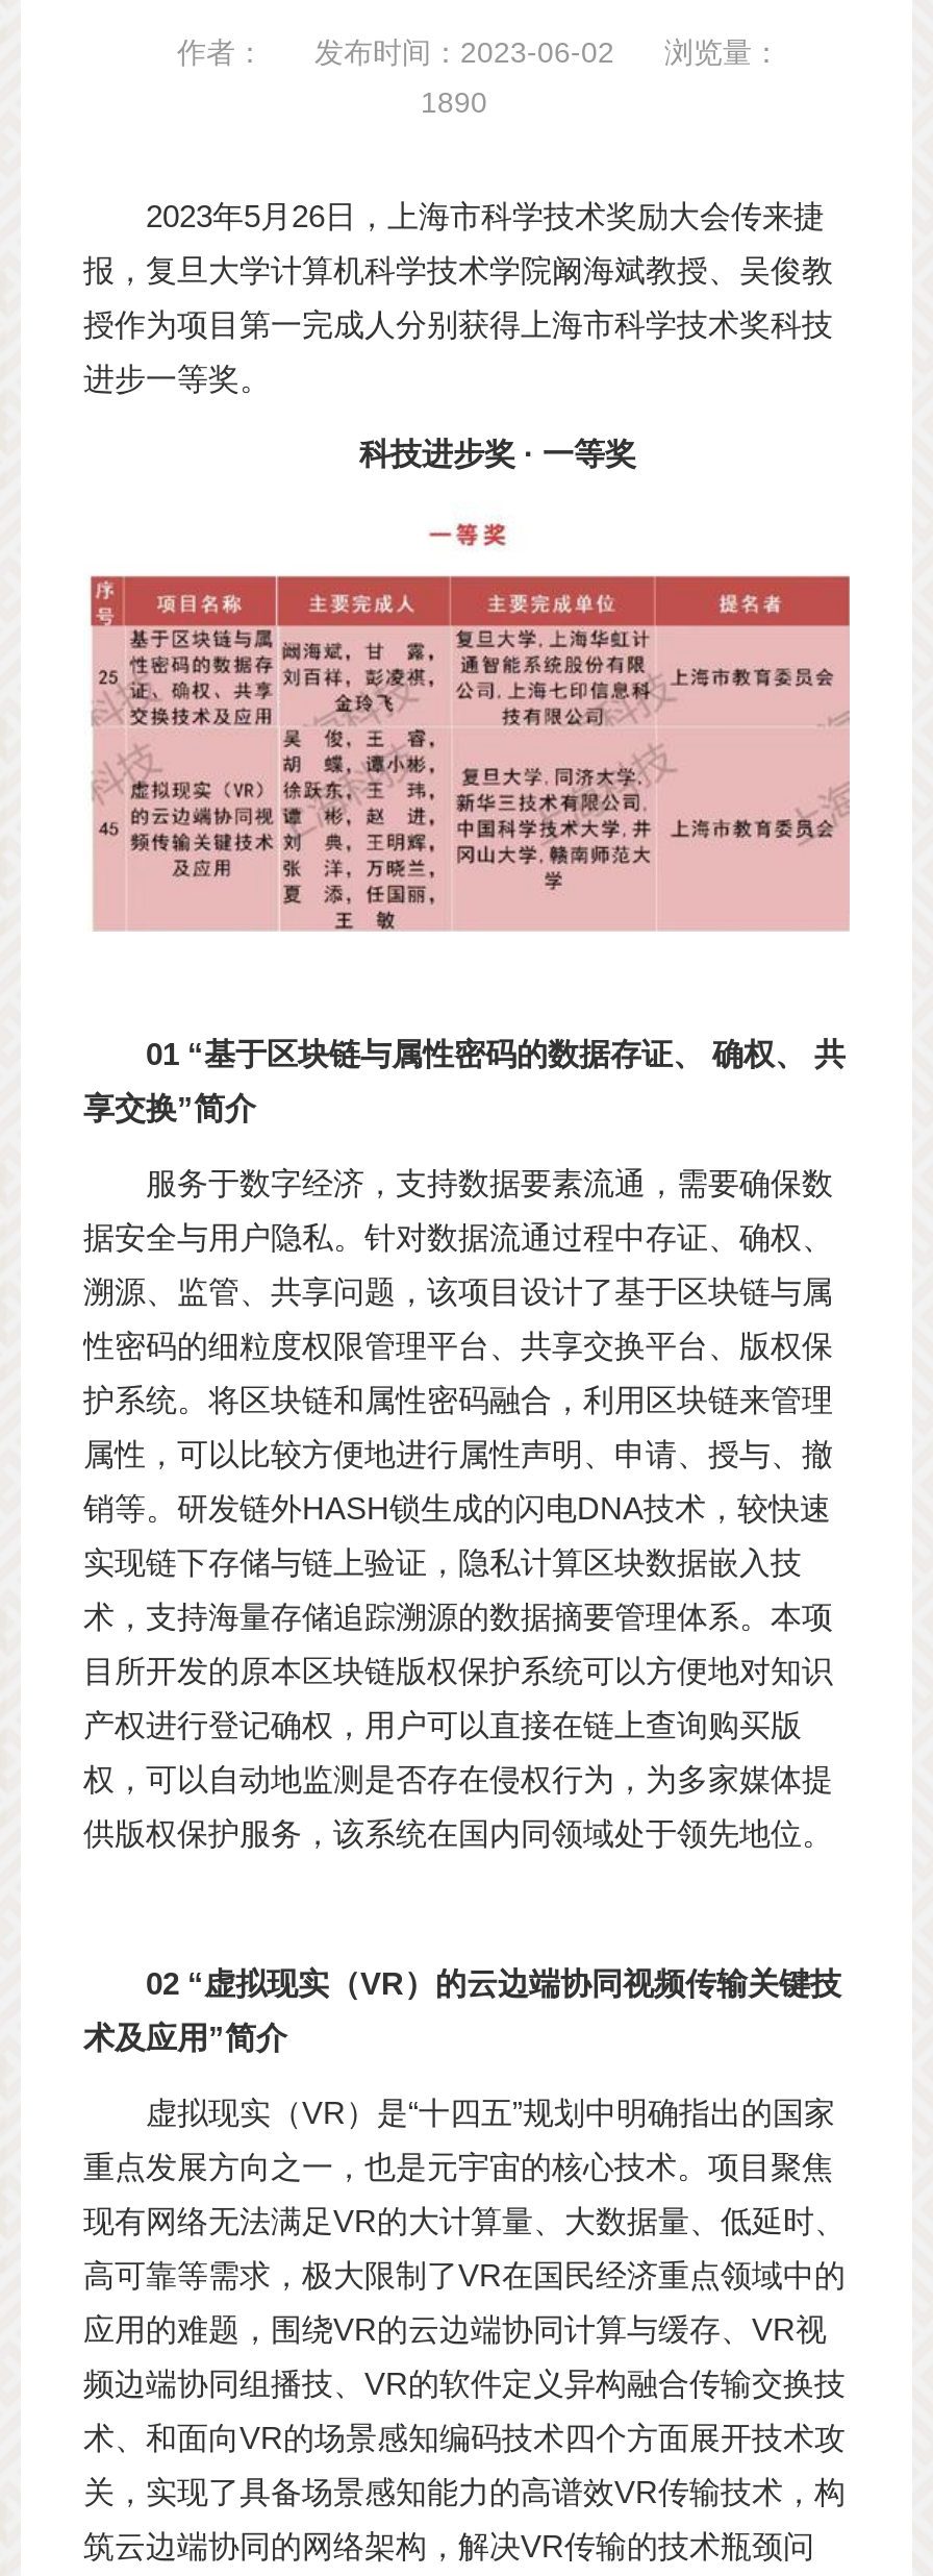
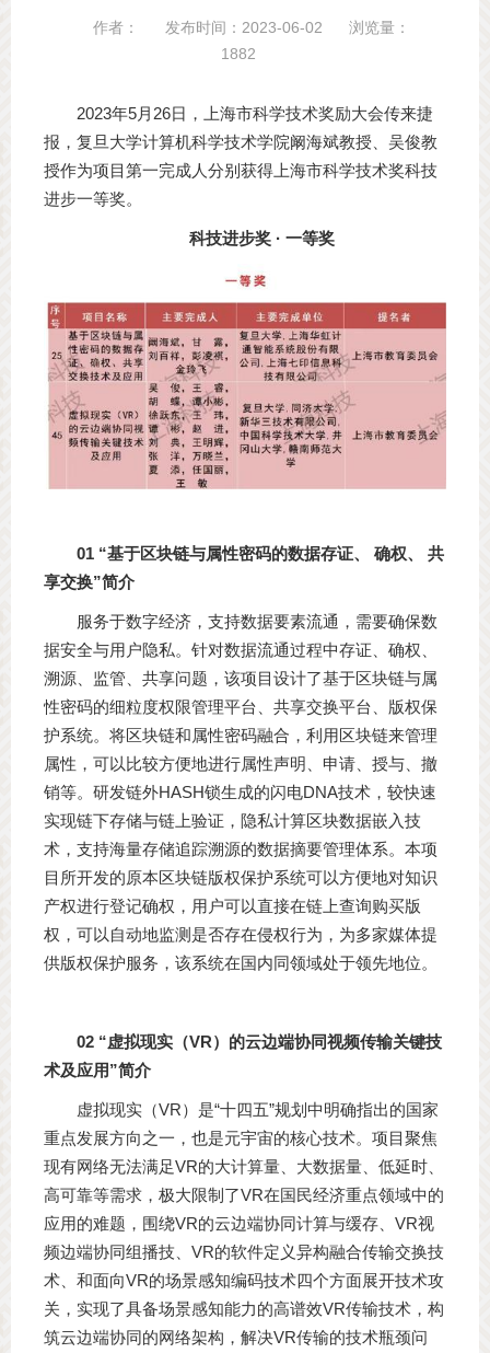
- 1890
+ 1882
